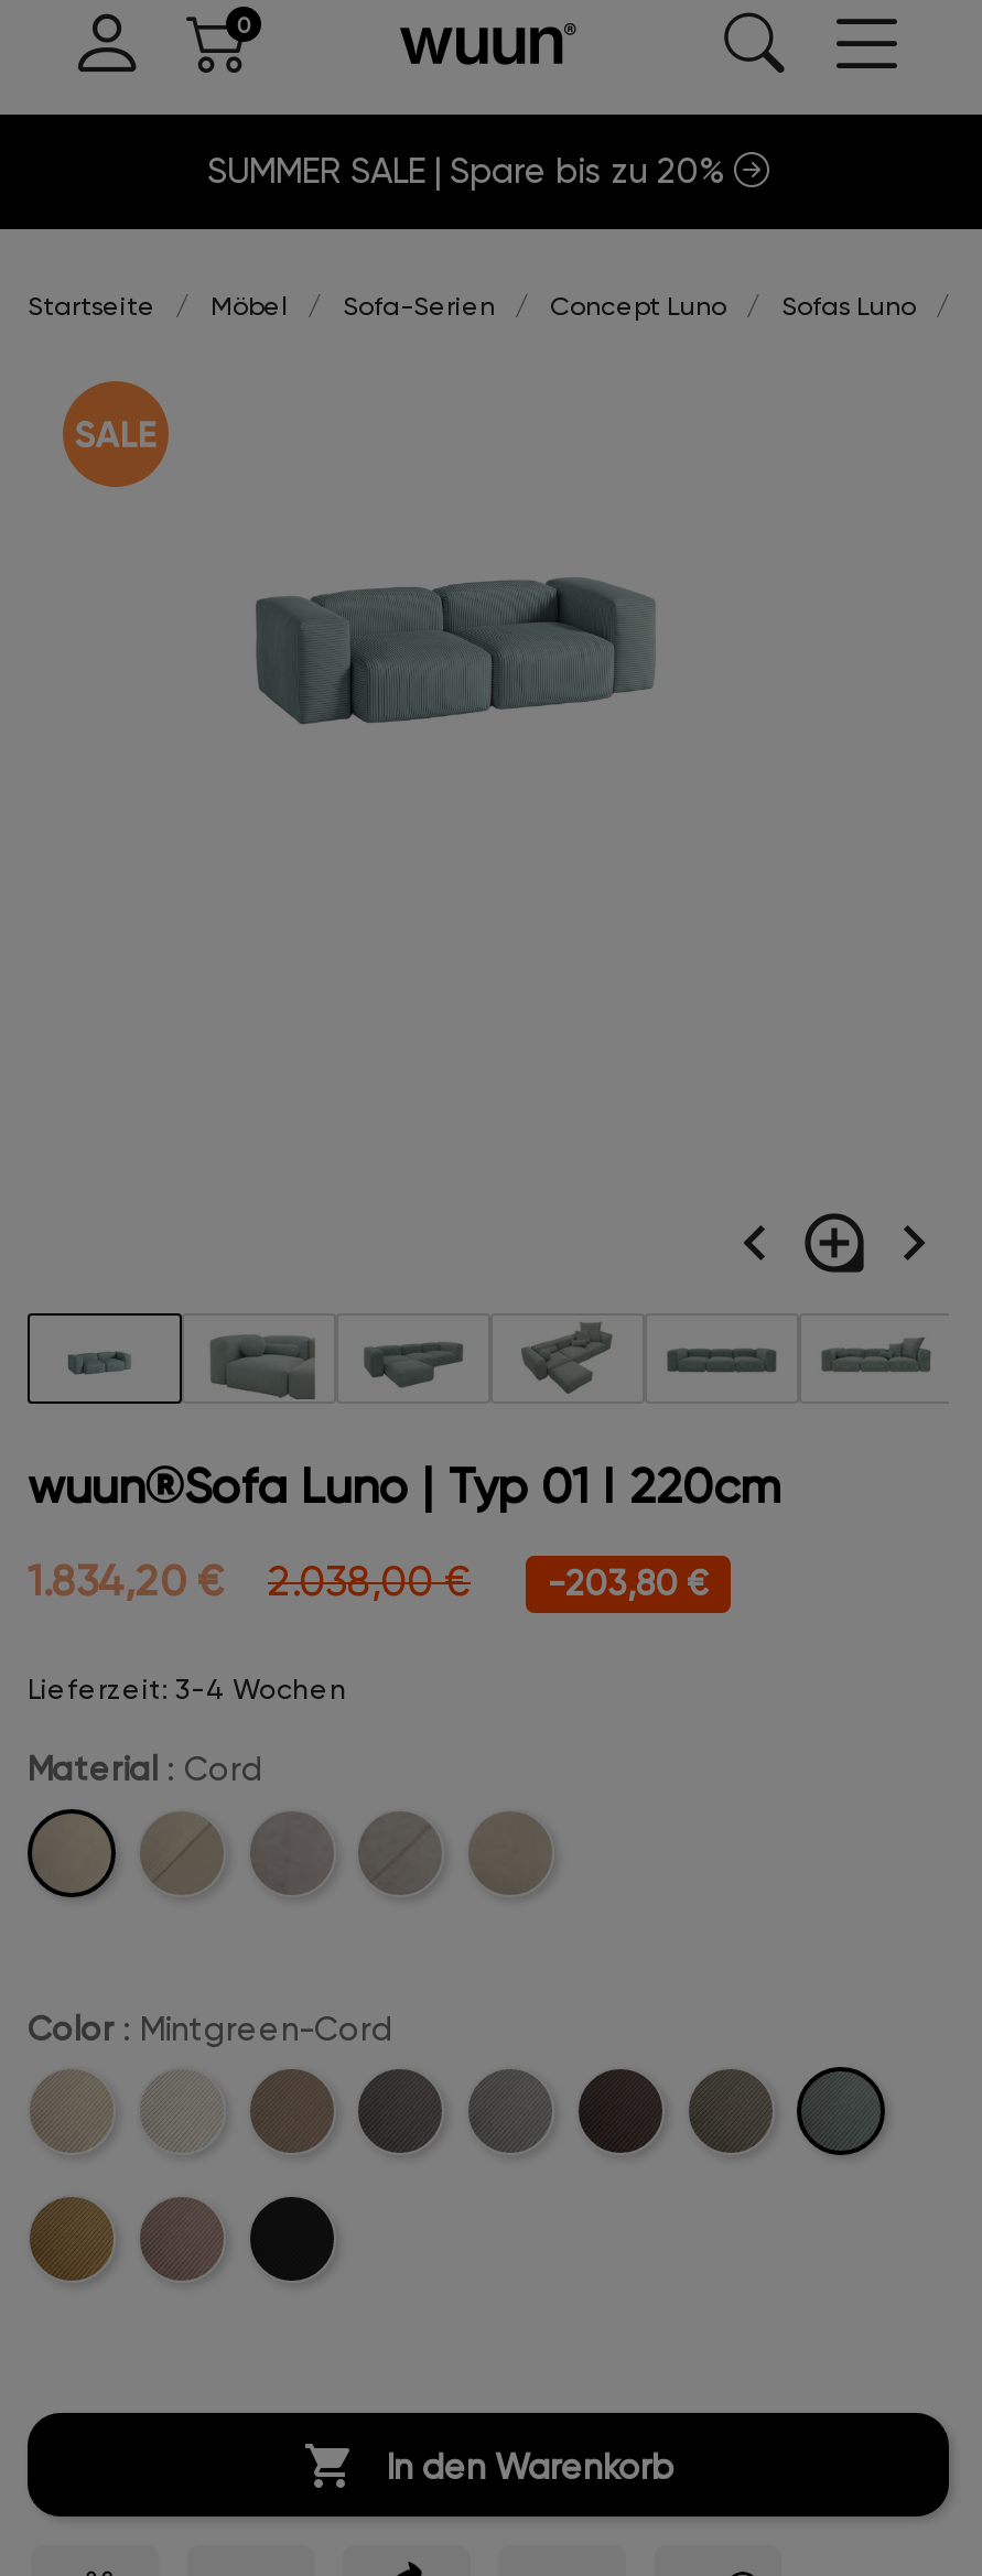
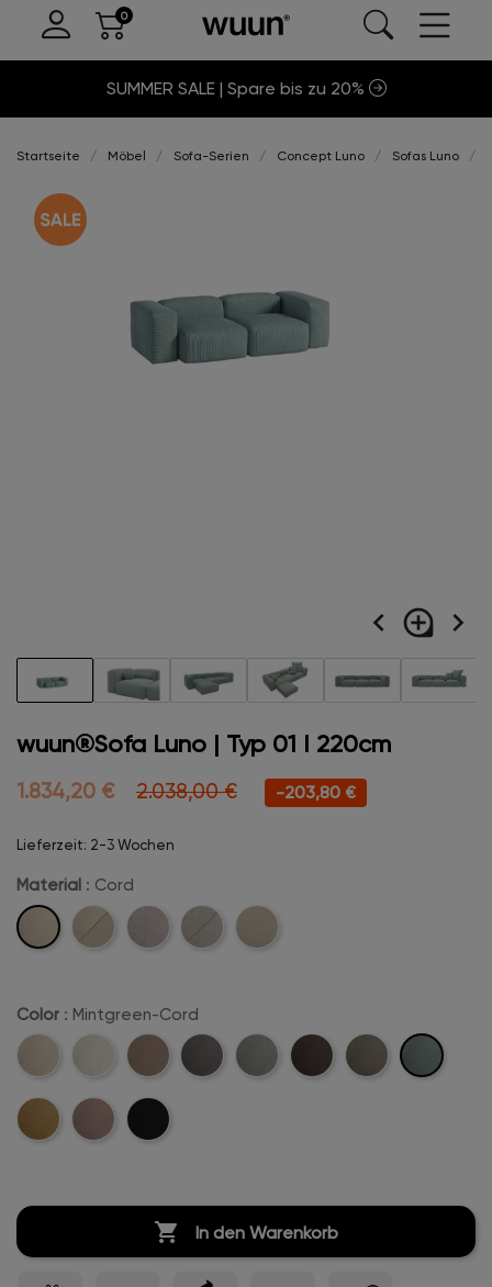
- Lieferzeit: 3-4 Wochen
+ Lieferzeit: 2-3 Wochen
